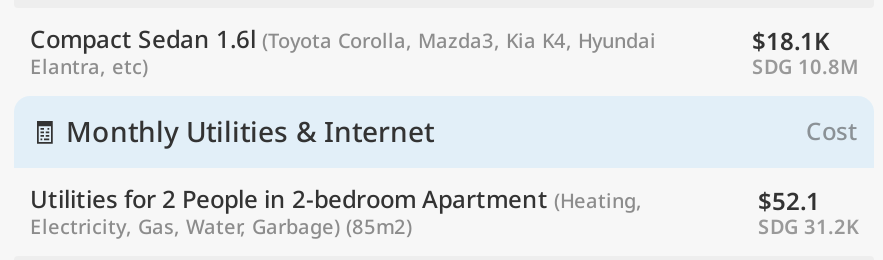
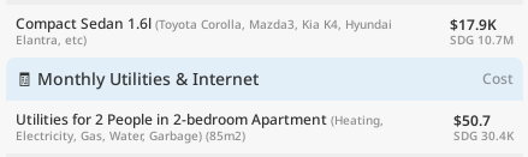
- $18.1K
- SDG 10.8M
+ $17.9K
+ SDG 10.7M

- $52.1
+ $50.7

- SDG 31.2K
+ SDG 30.4K
